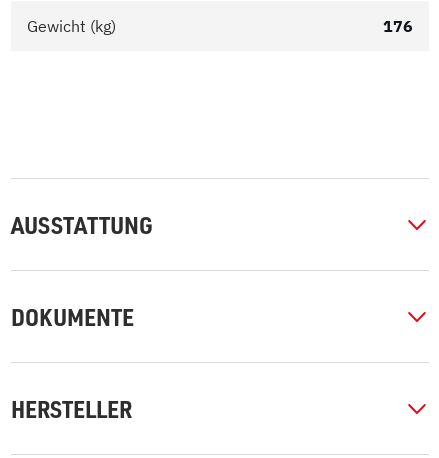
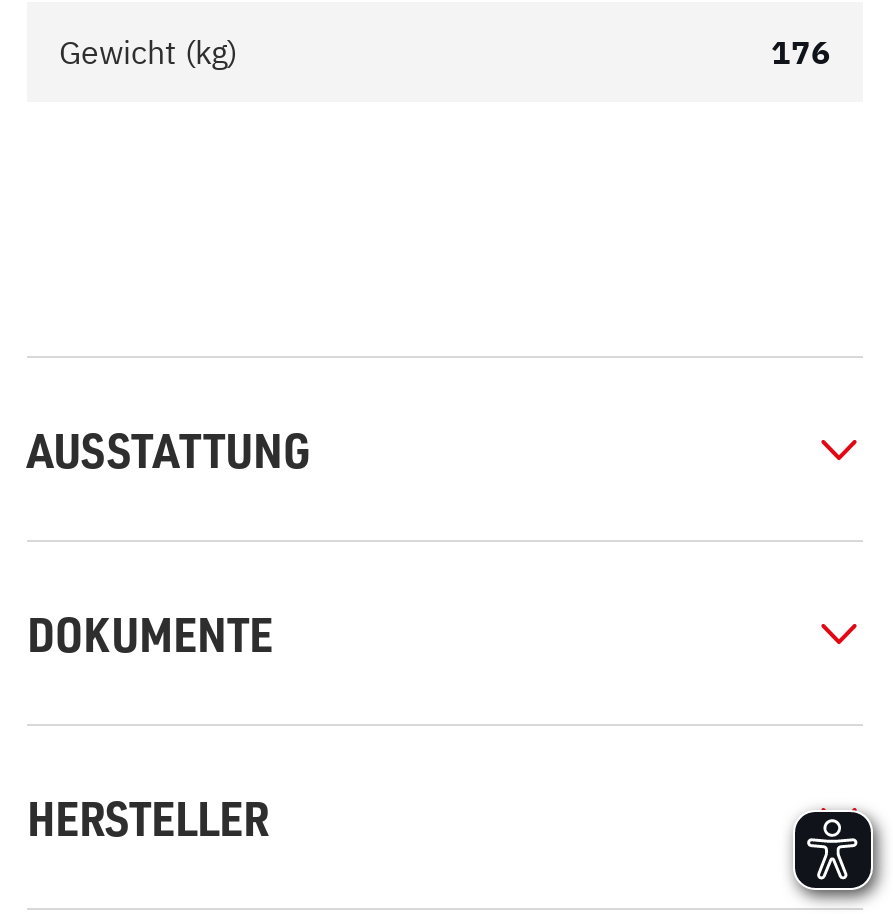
+ [image]
